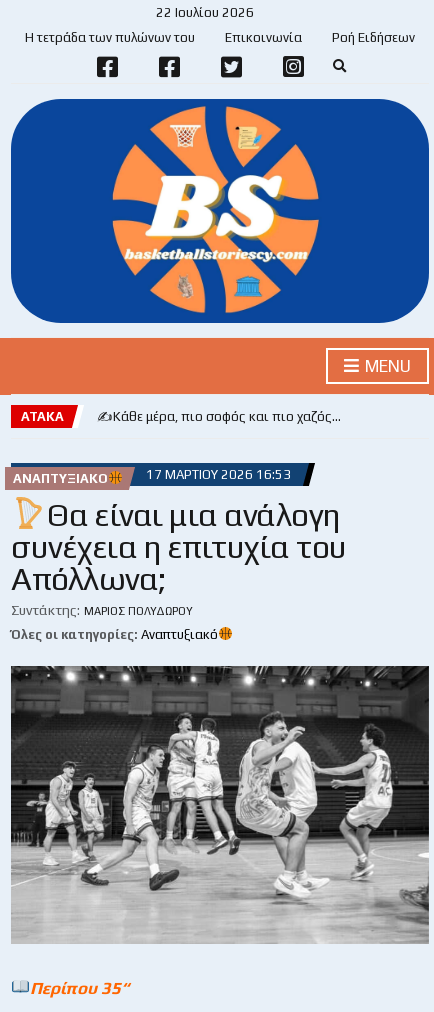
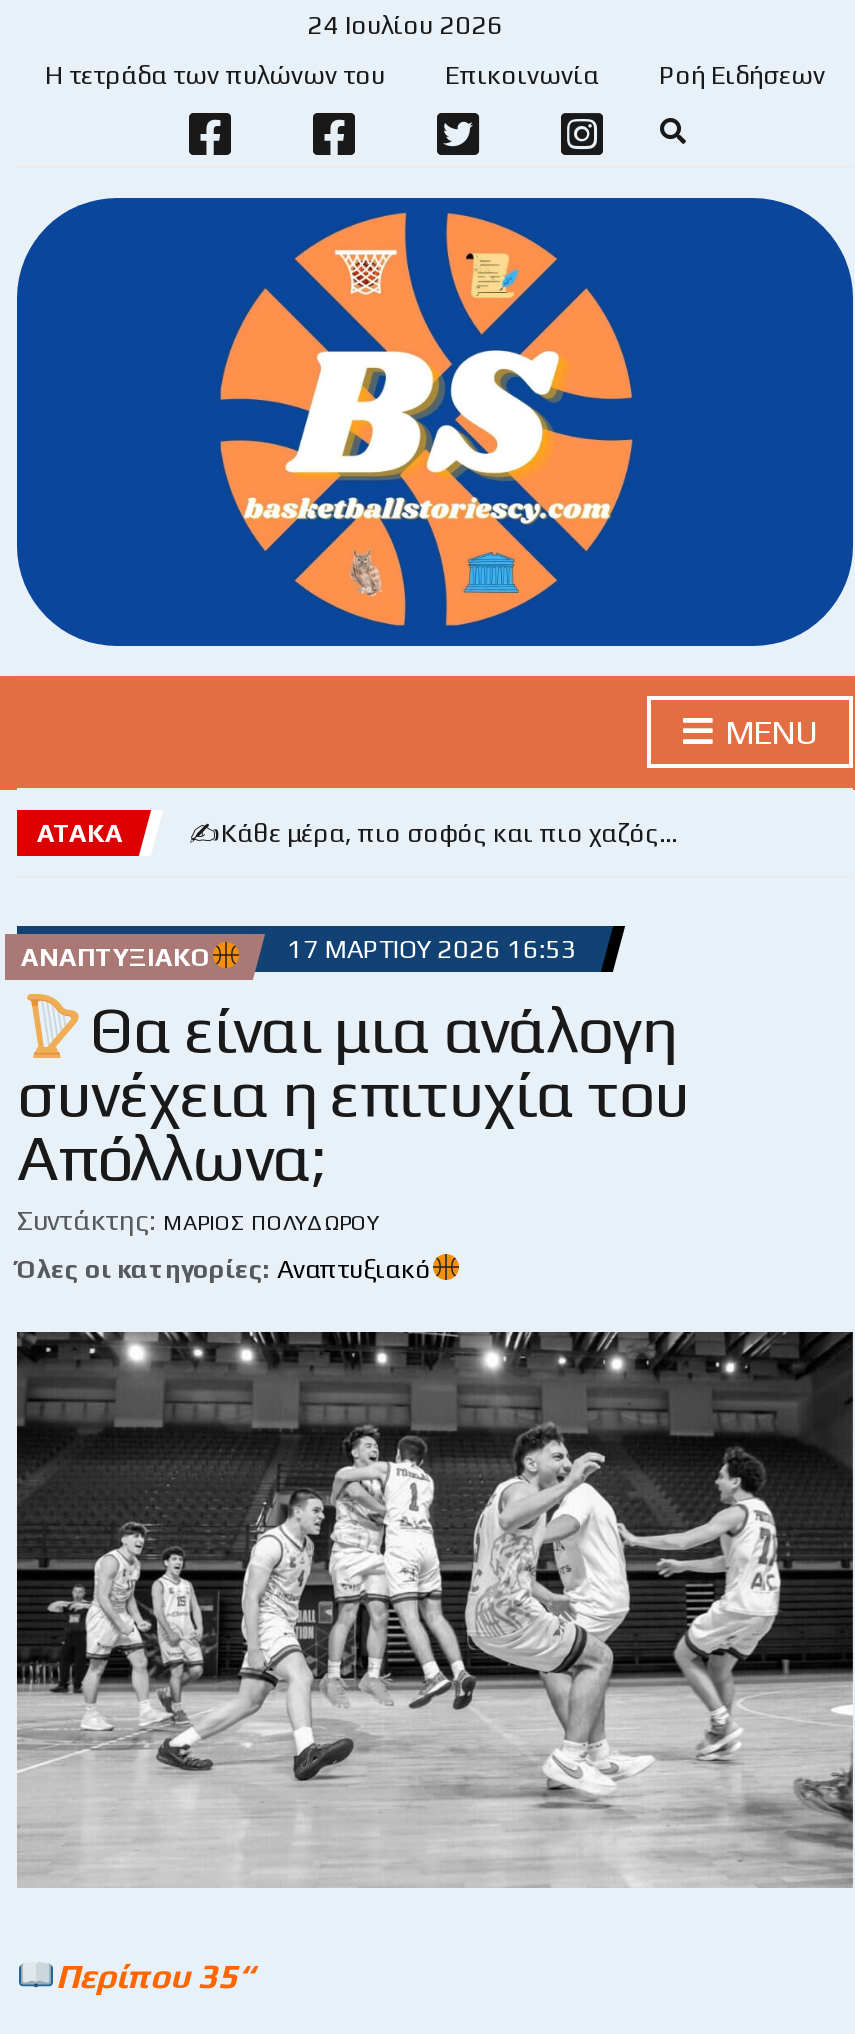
- 22 Ιουλίου 2026
+ 24 Ιουλίου 2026
